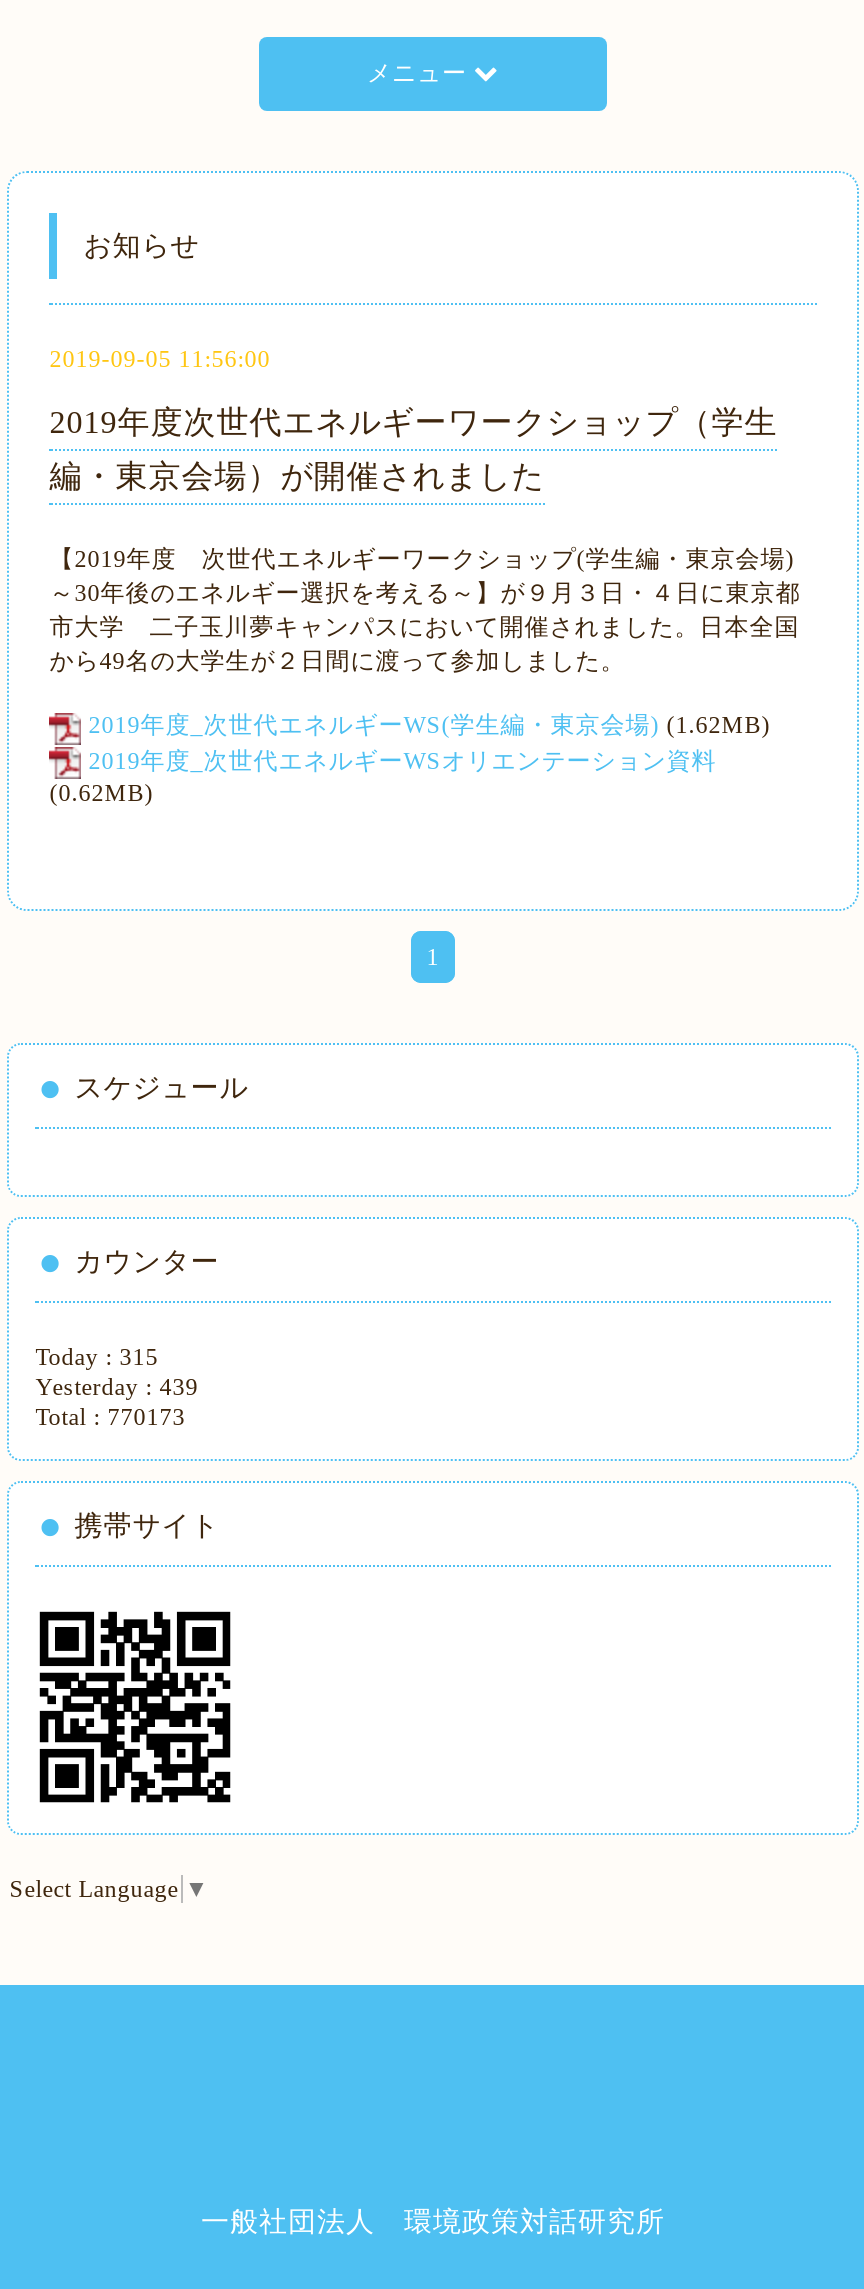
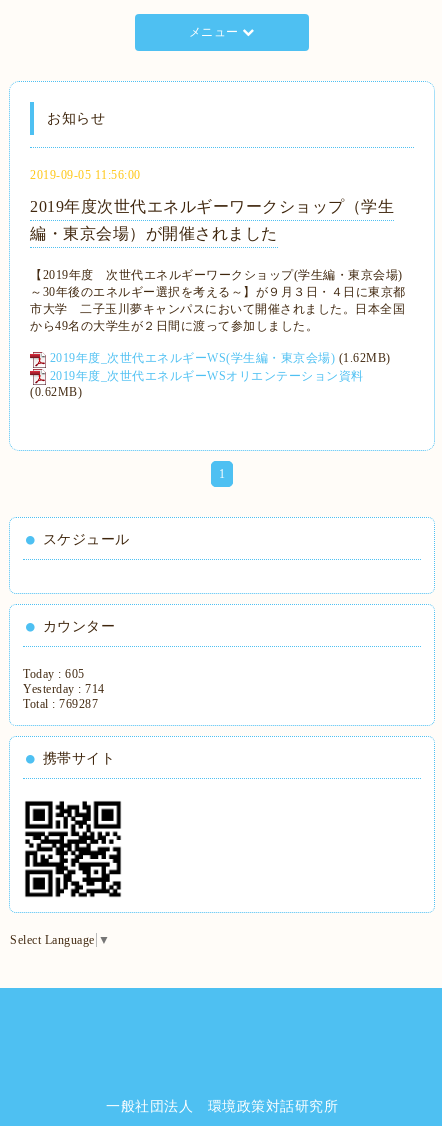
- Today : 315
+ Today : 605

- Yesterday : 439
+ Yesterday : 714

- Total : 770173
+ Total : 769287
